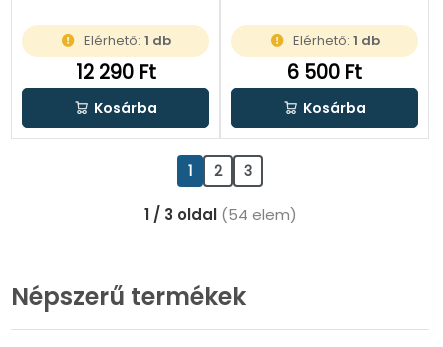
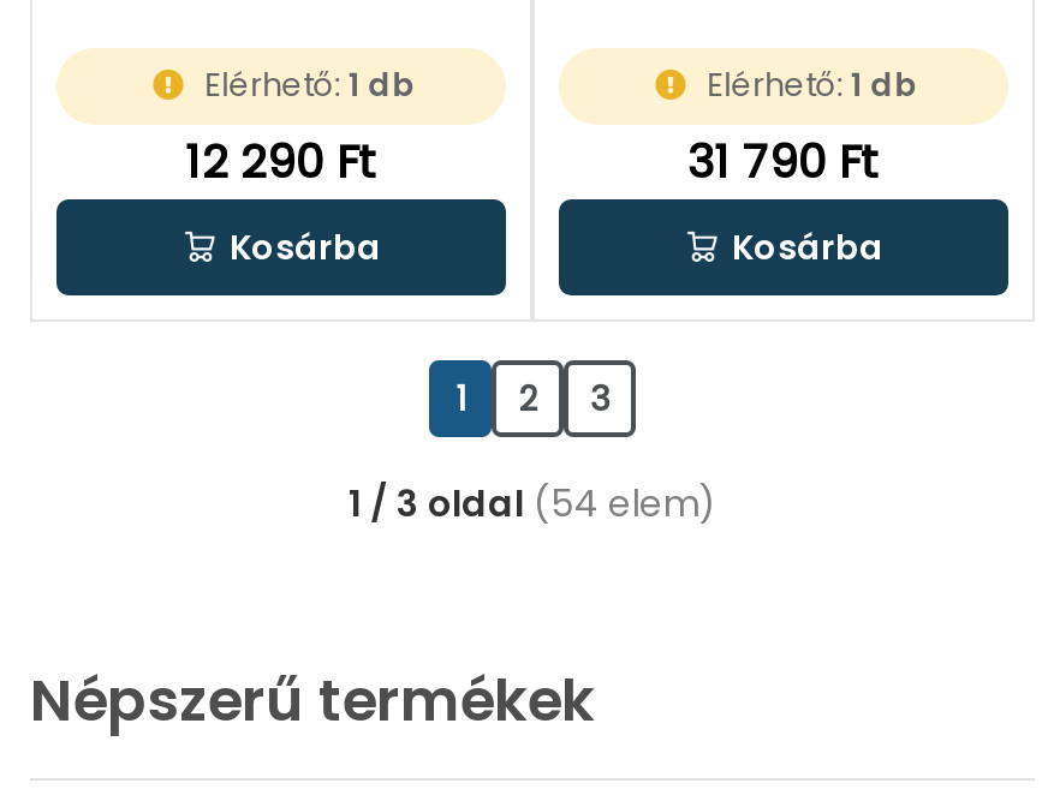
- 6 500 Ft
+ 31 790 Ft
